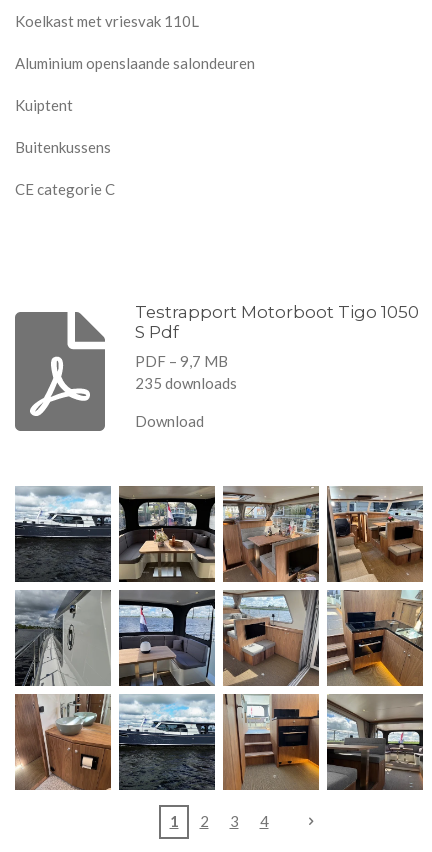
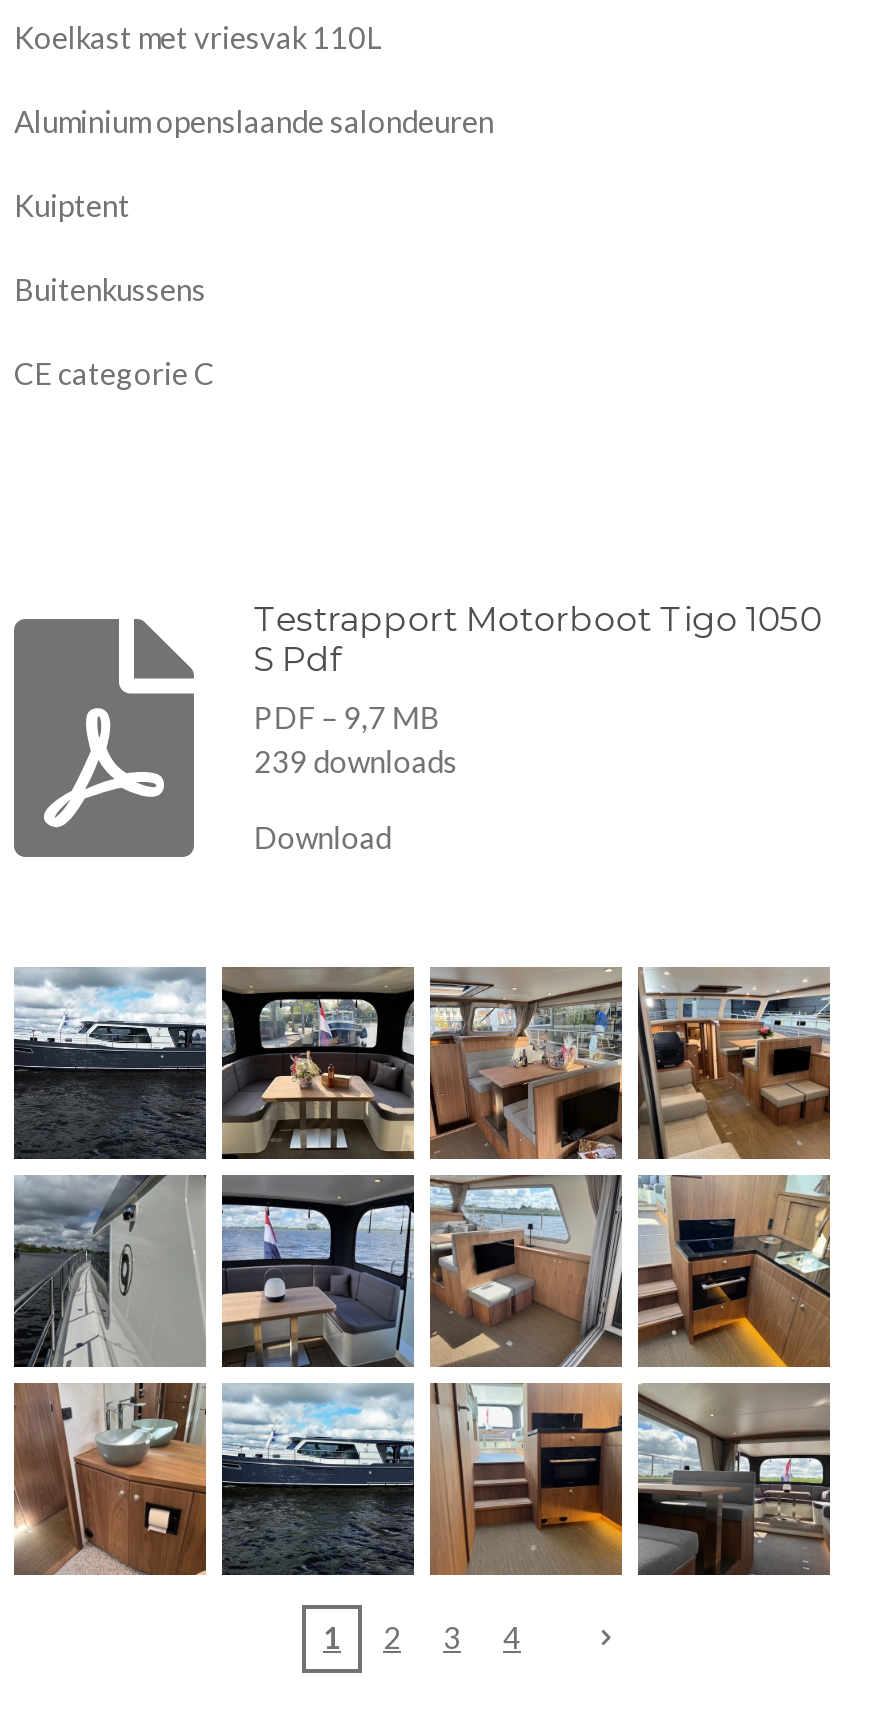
- 235 downloads
+ 239 downloads
